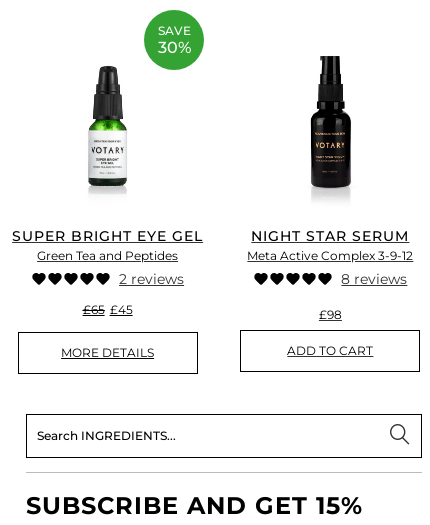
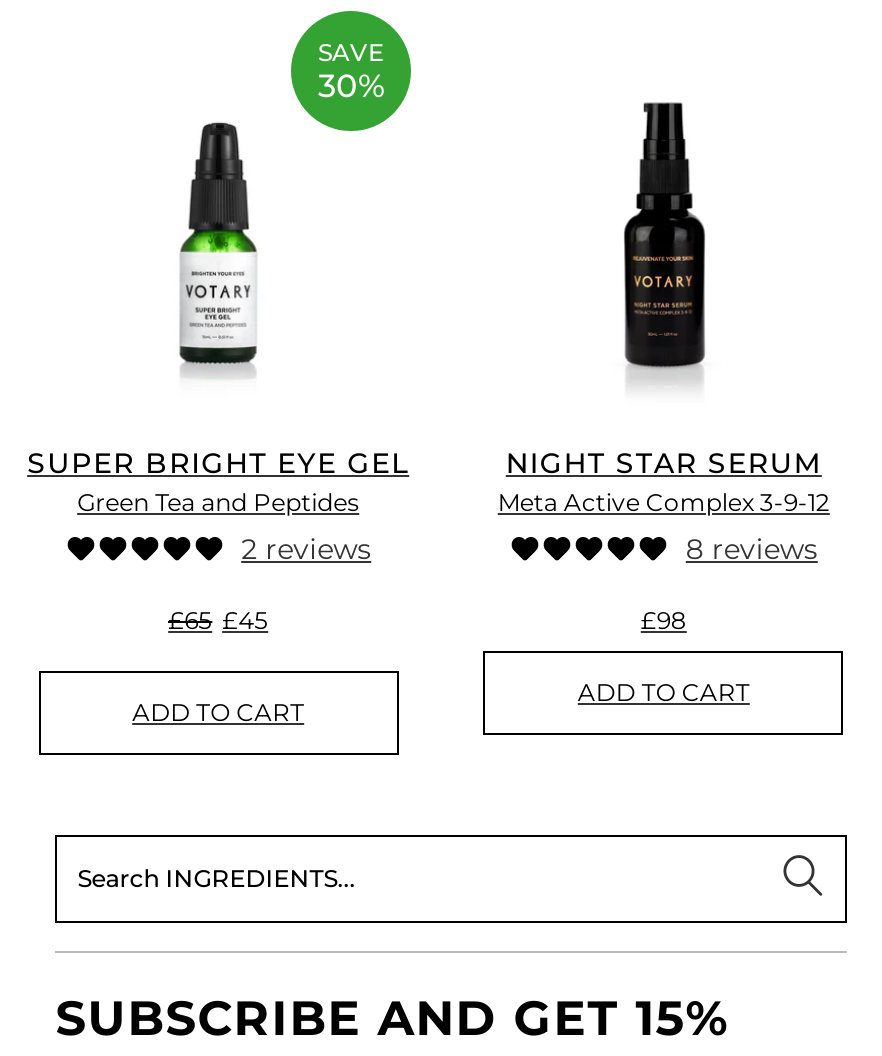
- MORE DETAILS
+ ADD TO CART
